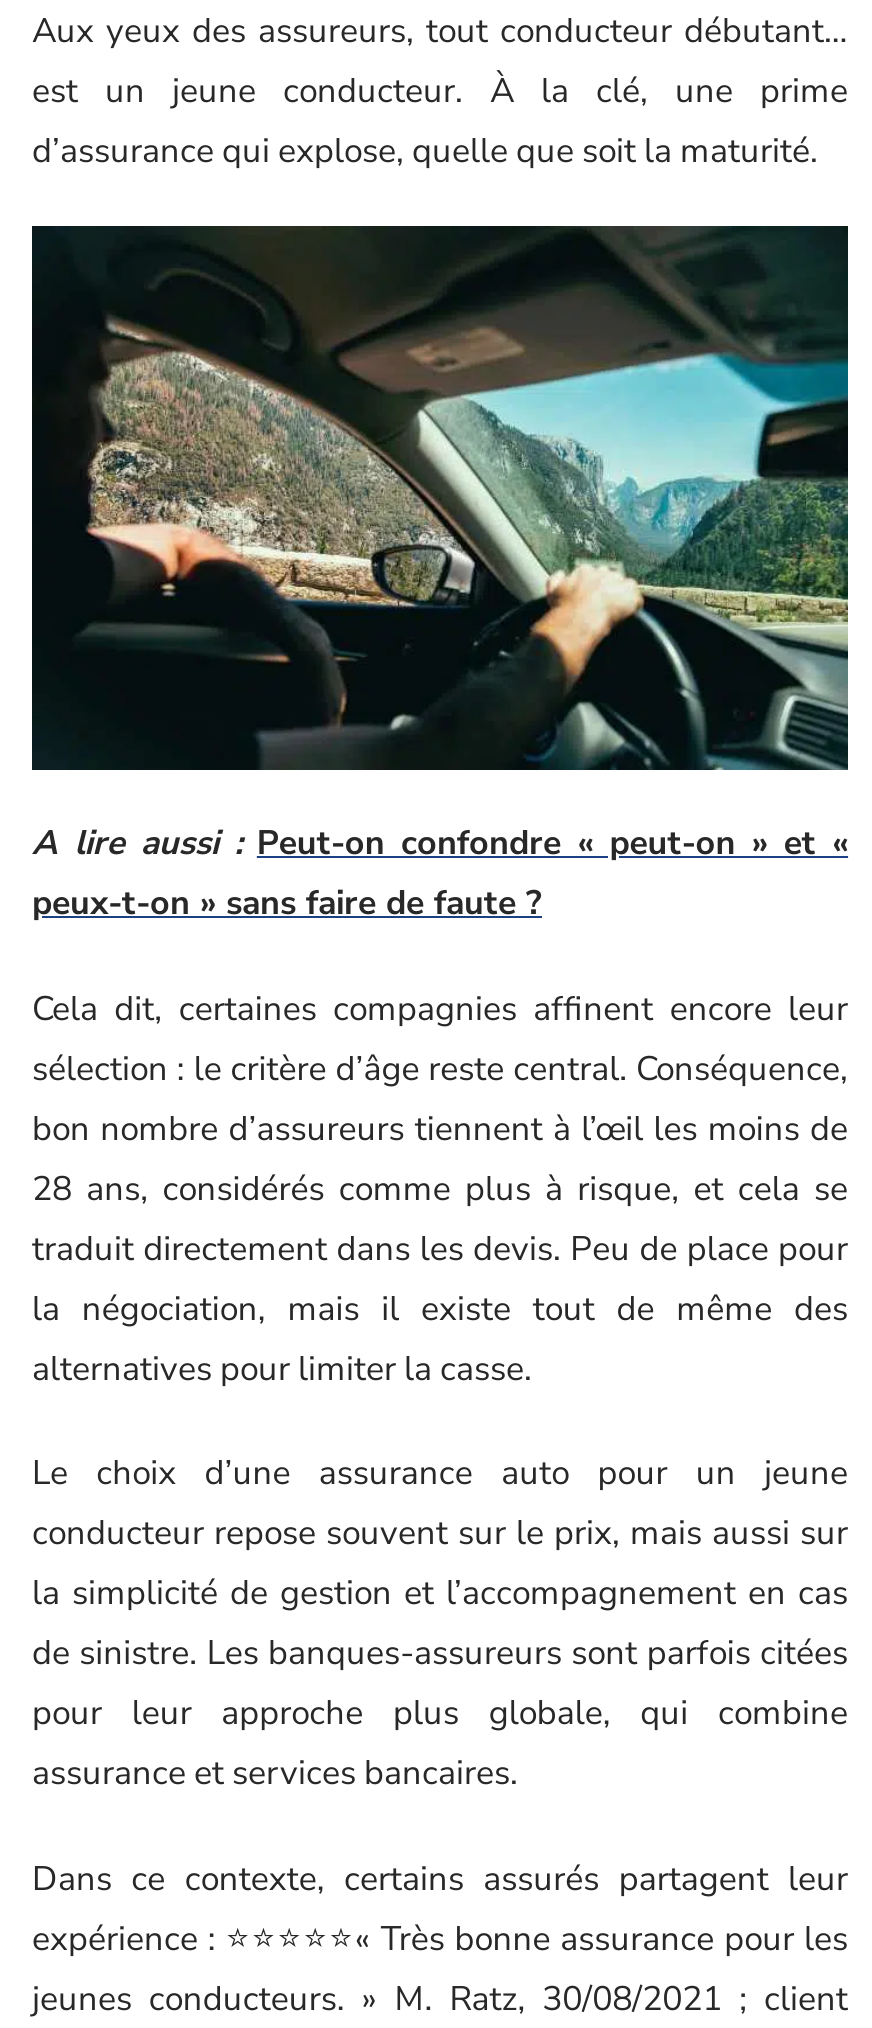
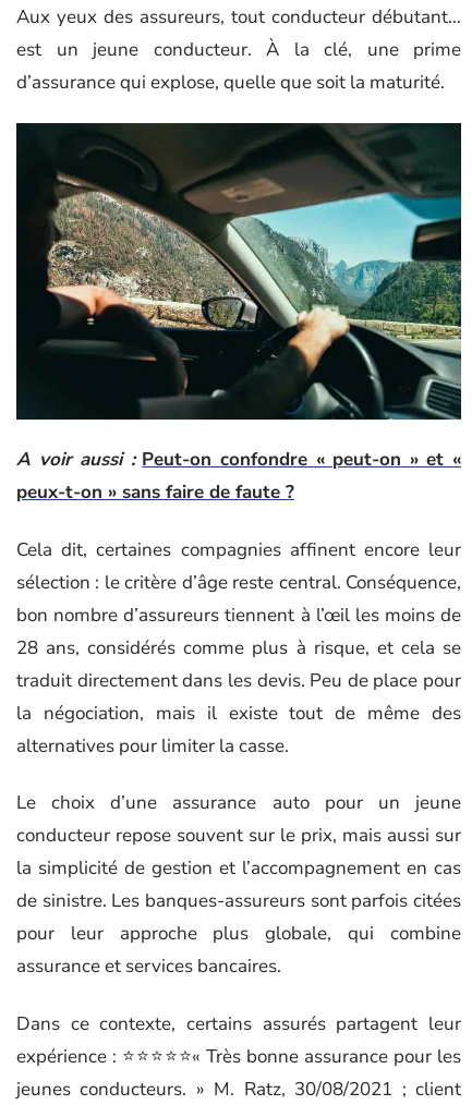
- A lire aussi : Peut-on confondre « peut-on » et «
+ A voir aussi : Peut-on confondre « peut-on » et «
